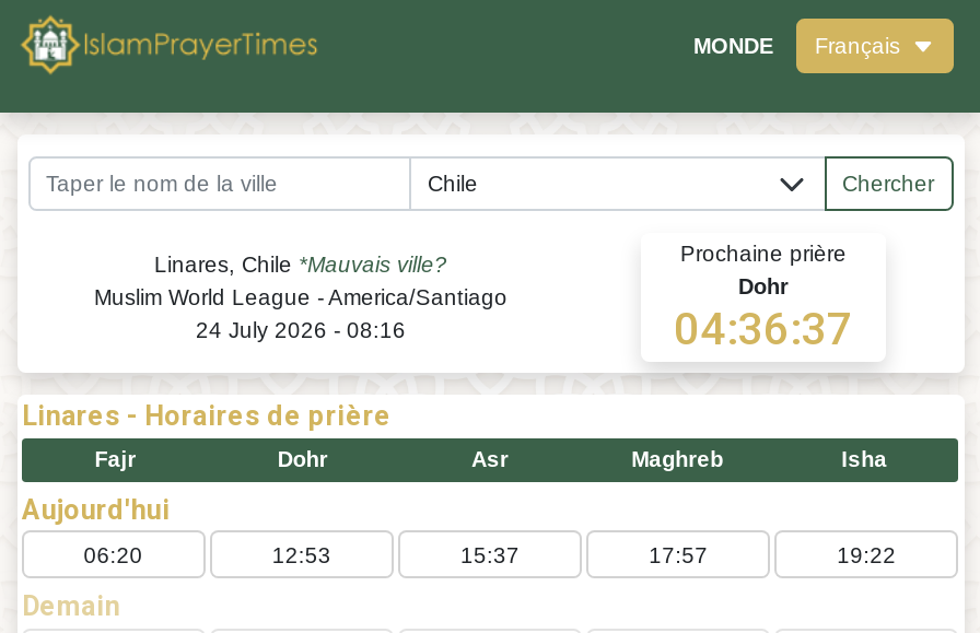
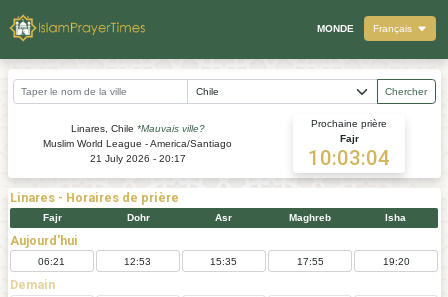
- Dohr
- 04:36:37
+ Fajr
+ 10:03:04

- 24 July 2026 - 08:16
+ 21 July 2026 - 20:17

- 06:20
+ 06:21

- 15:37
+ 15:35

- 17:57
+ 17:55

- 19:22
+ 19:20
